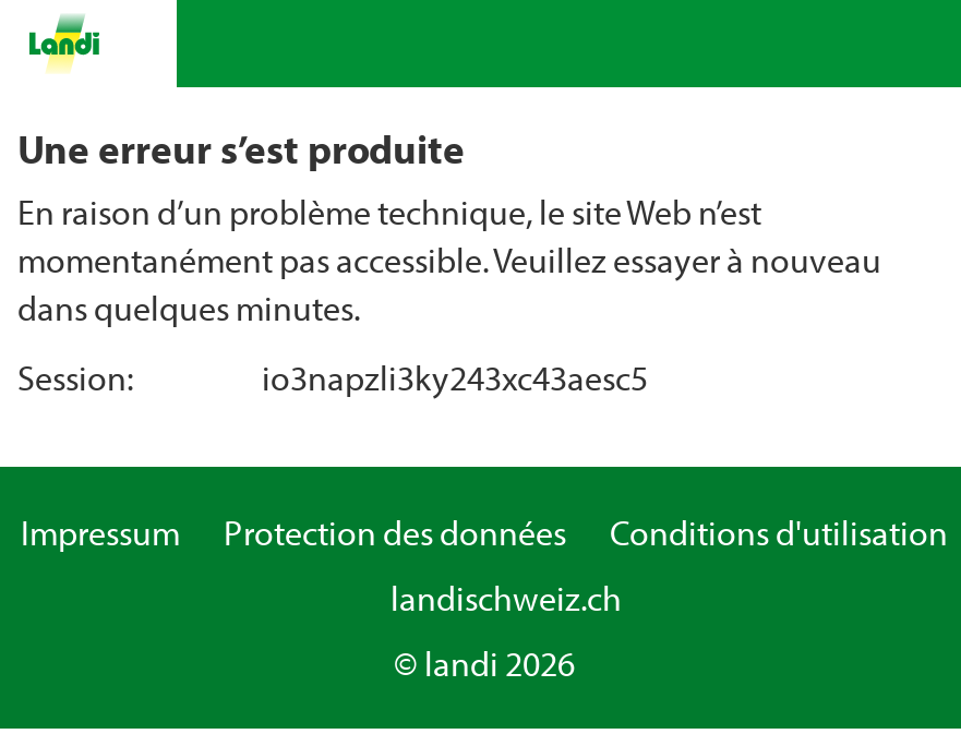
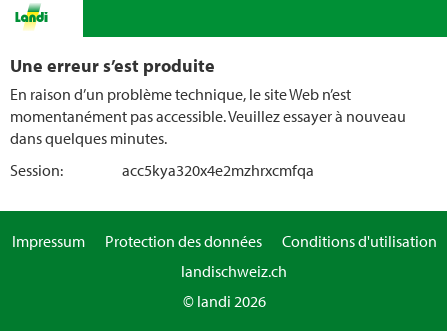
- io3napzli3ky243xc43aesc5
+ acc5kya320x4e2mzhrxcmfqa
